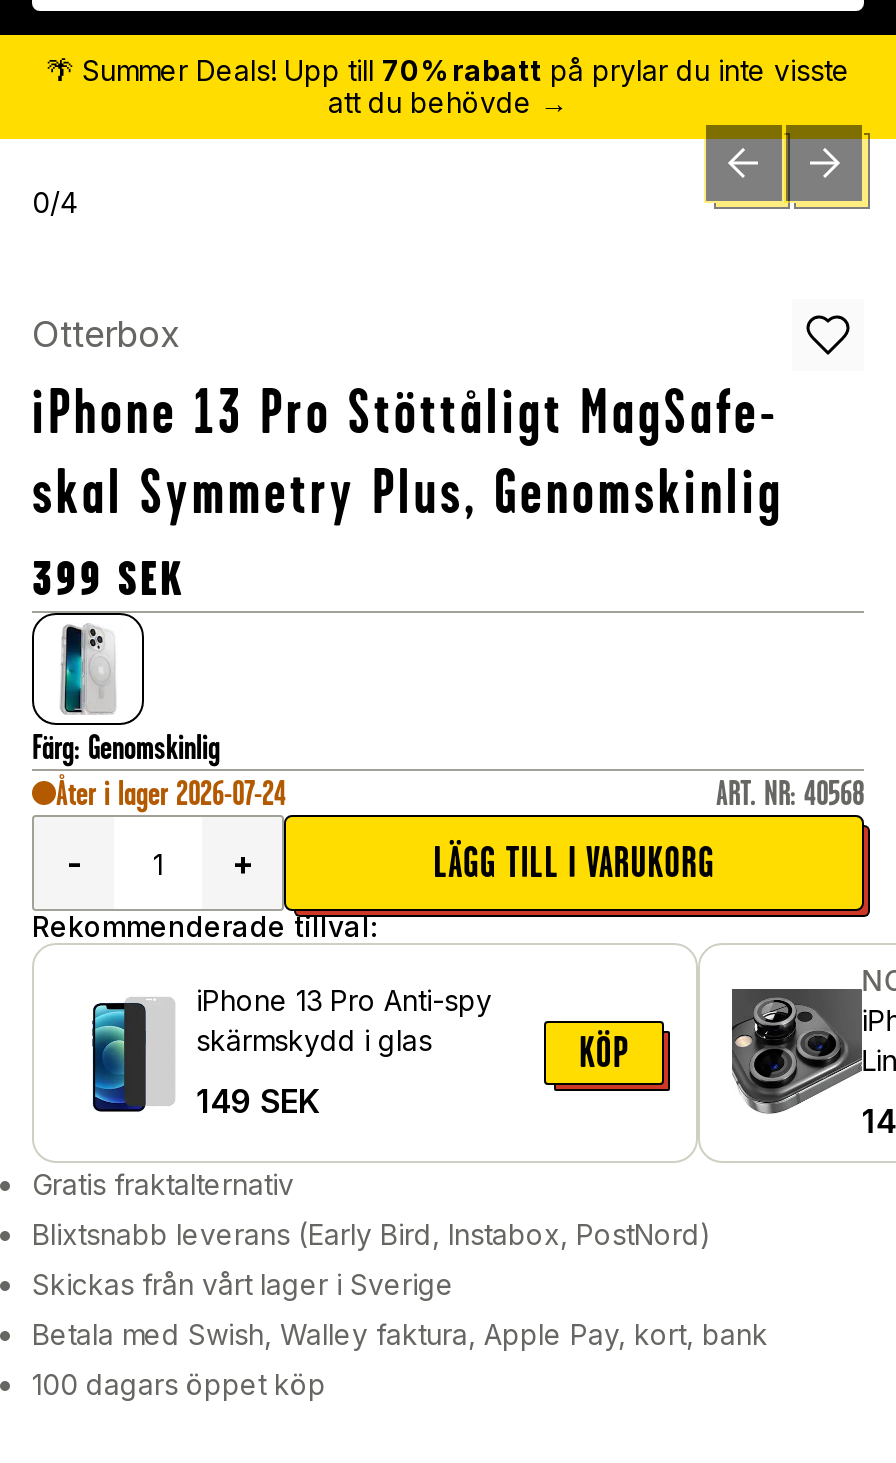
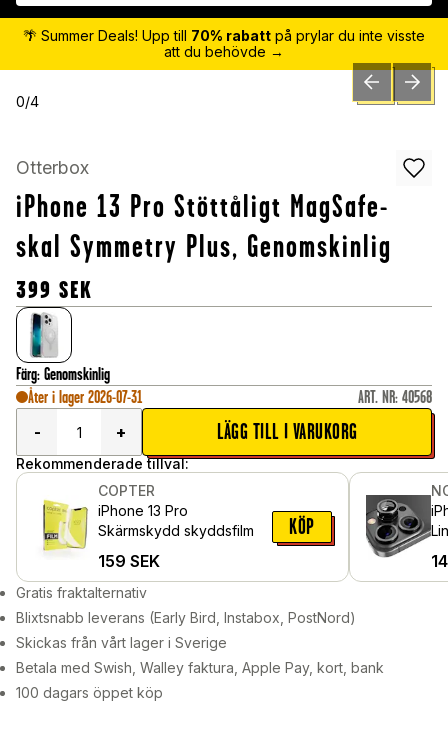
- Åter i lager 2026-07-24
+ Åter i lager 2026-07-31

- [image]
- iPhone 13 Pro Anti-spy
- skärmskydd i glas
+ [image]
+ COPTER
+ iPhone 13 Pro
+ Skärmskydd skyddsfilm

- 149 SEK
+ 159 SEK
